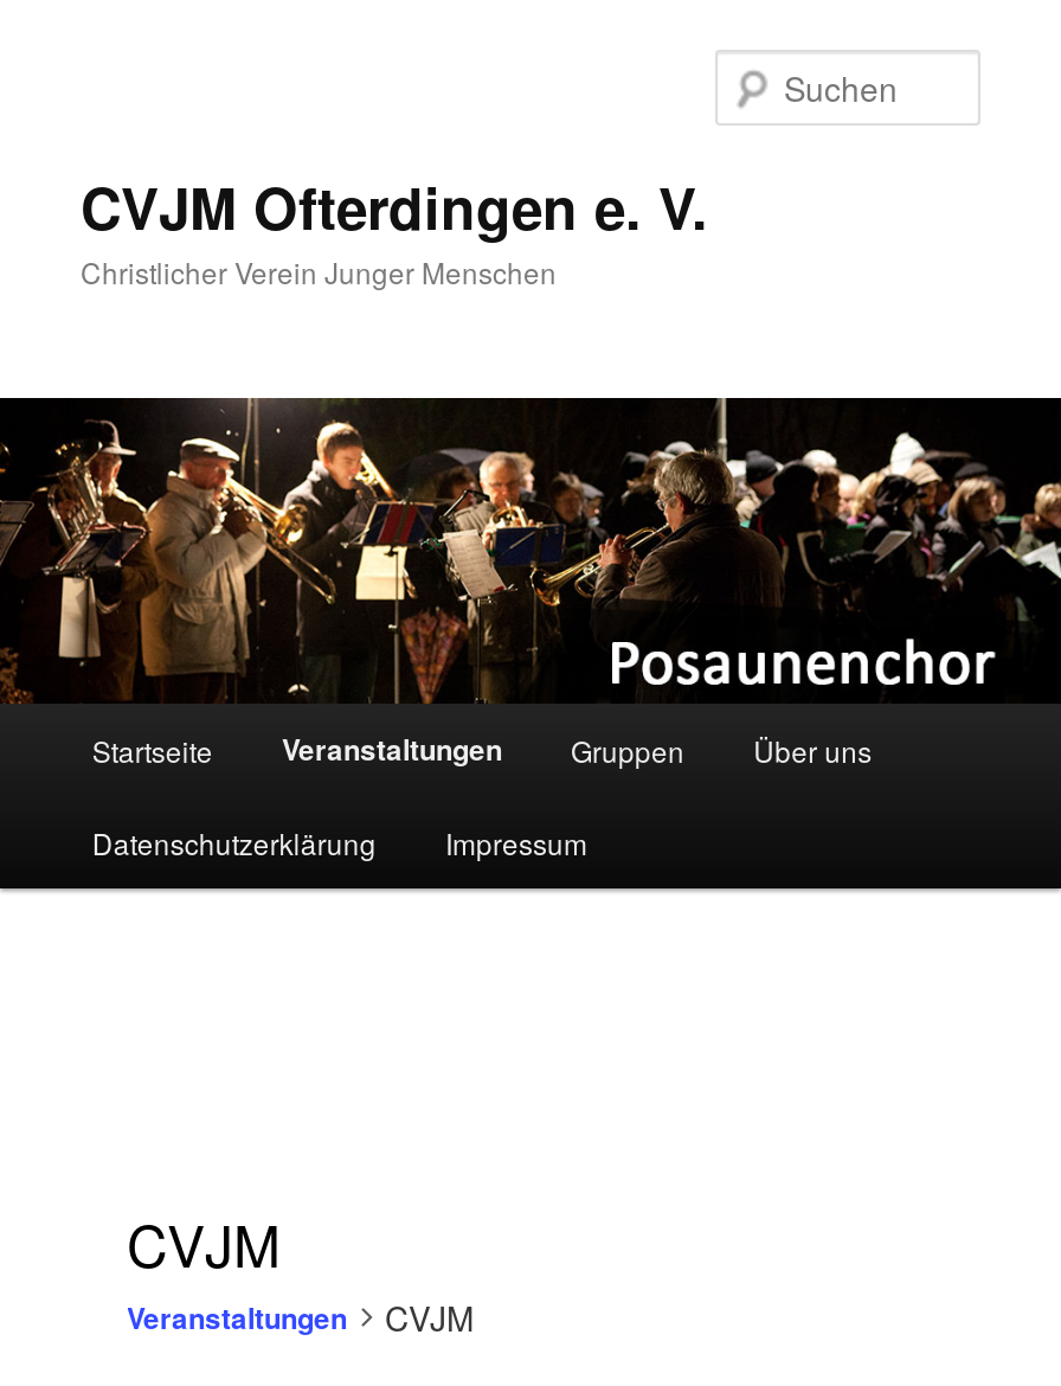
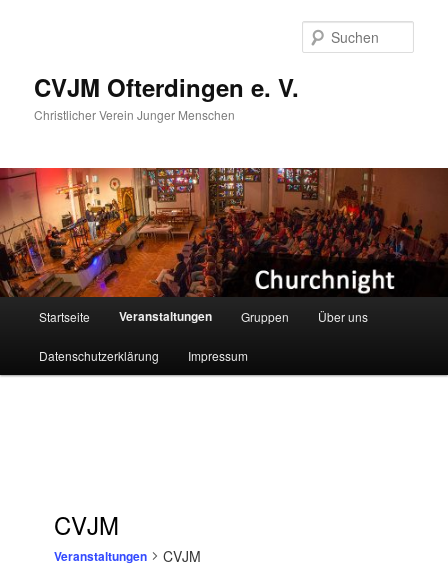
- [image]
+ [image]
